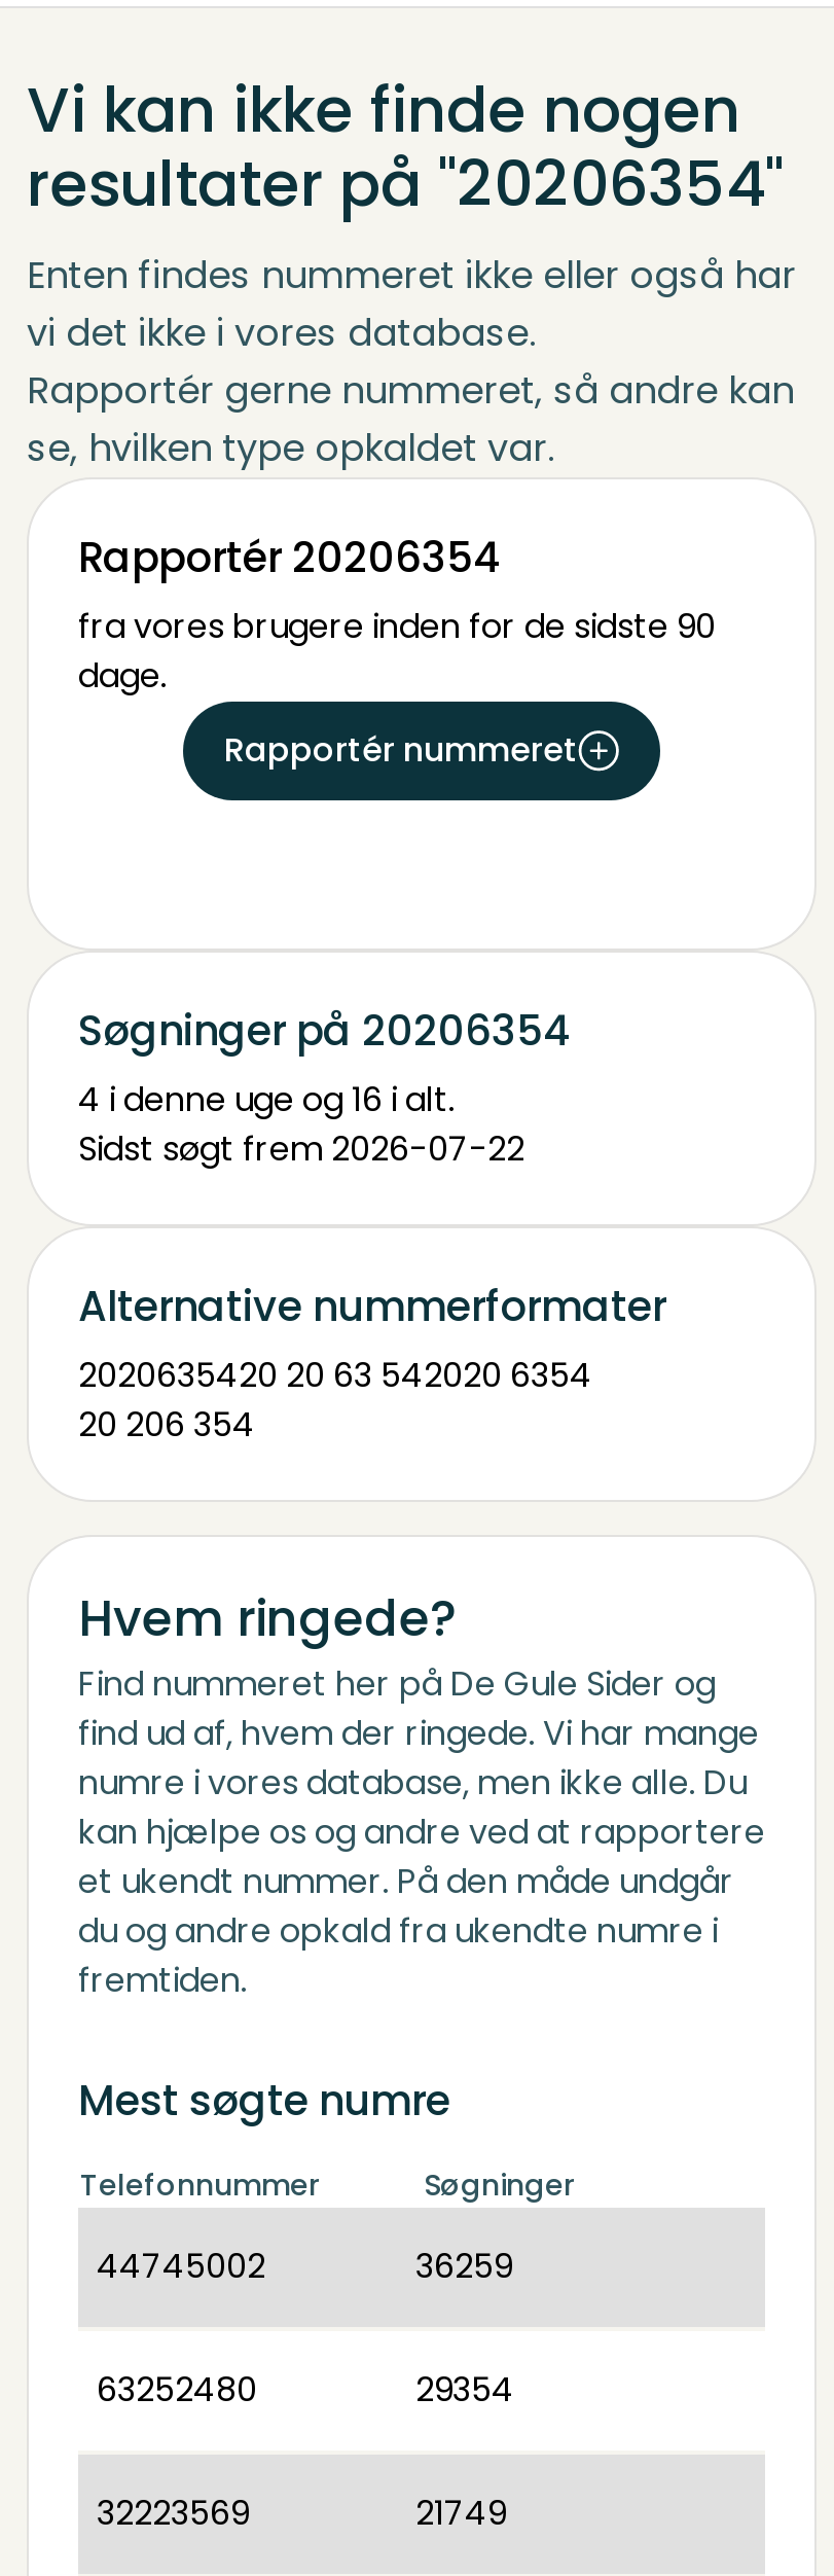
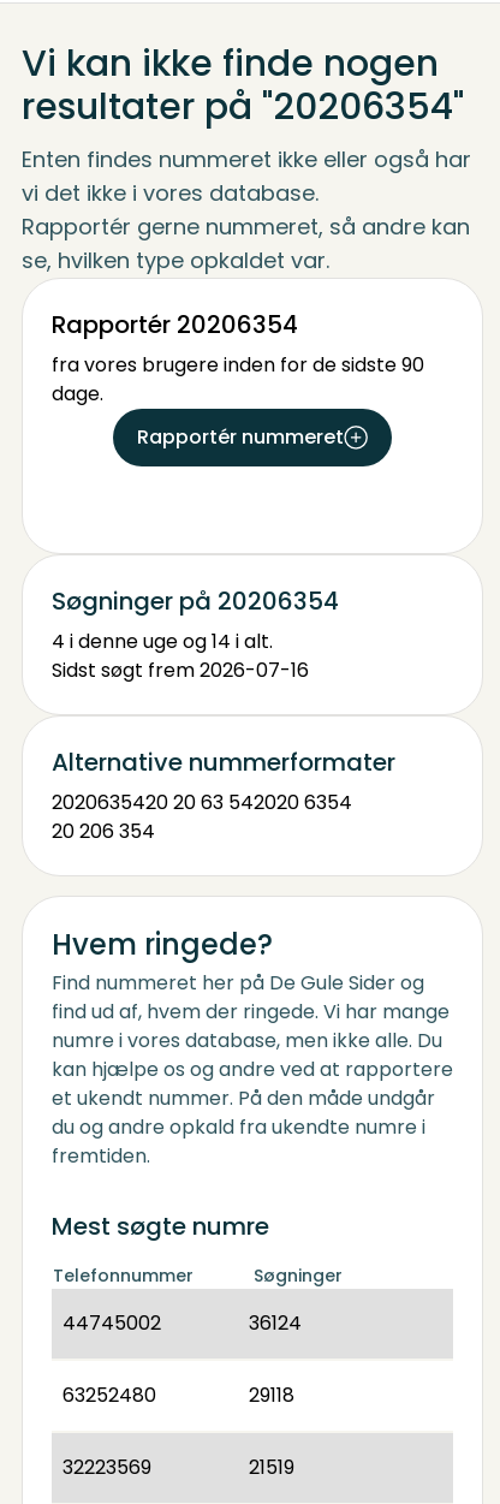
- 4 i denne uge og 16 i alt.
+ 4 i denne uge og 14 i alt.

- Sidst søgt frem 2026-07-22
+ Sidst søgt frem 2026-07-16

- 36259
+ 36124

- 29354
+ 29118

- 21749
+ 21519
